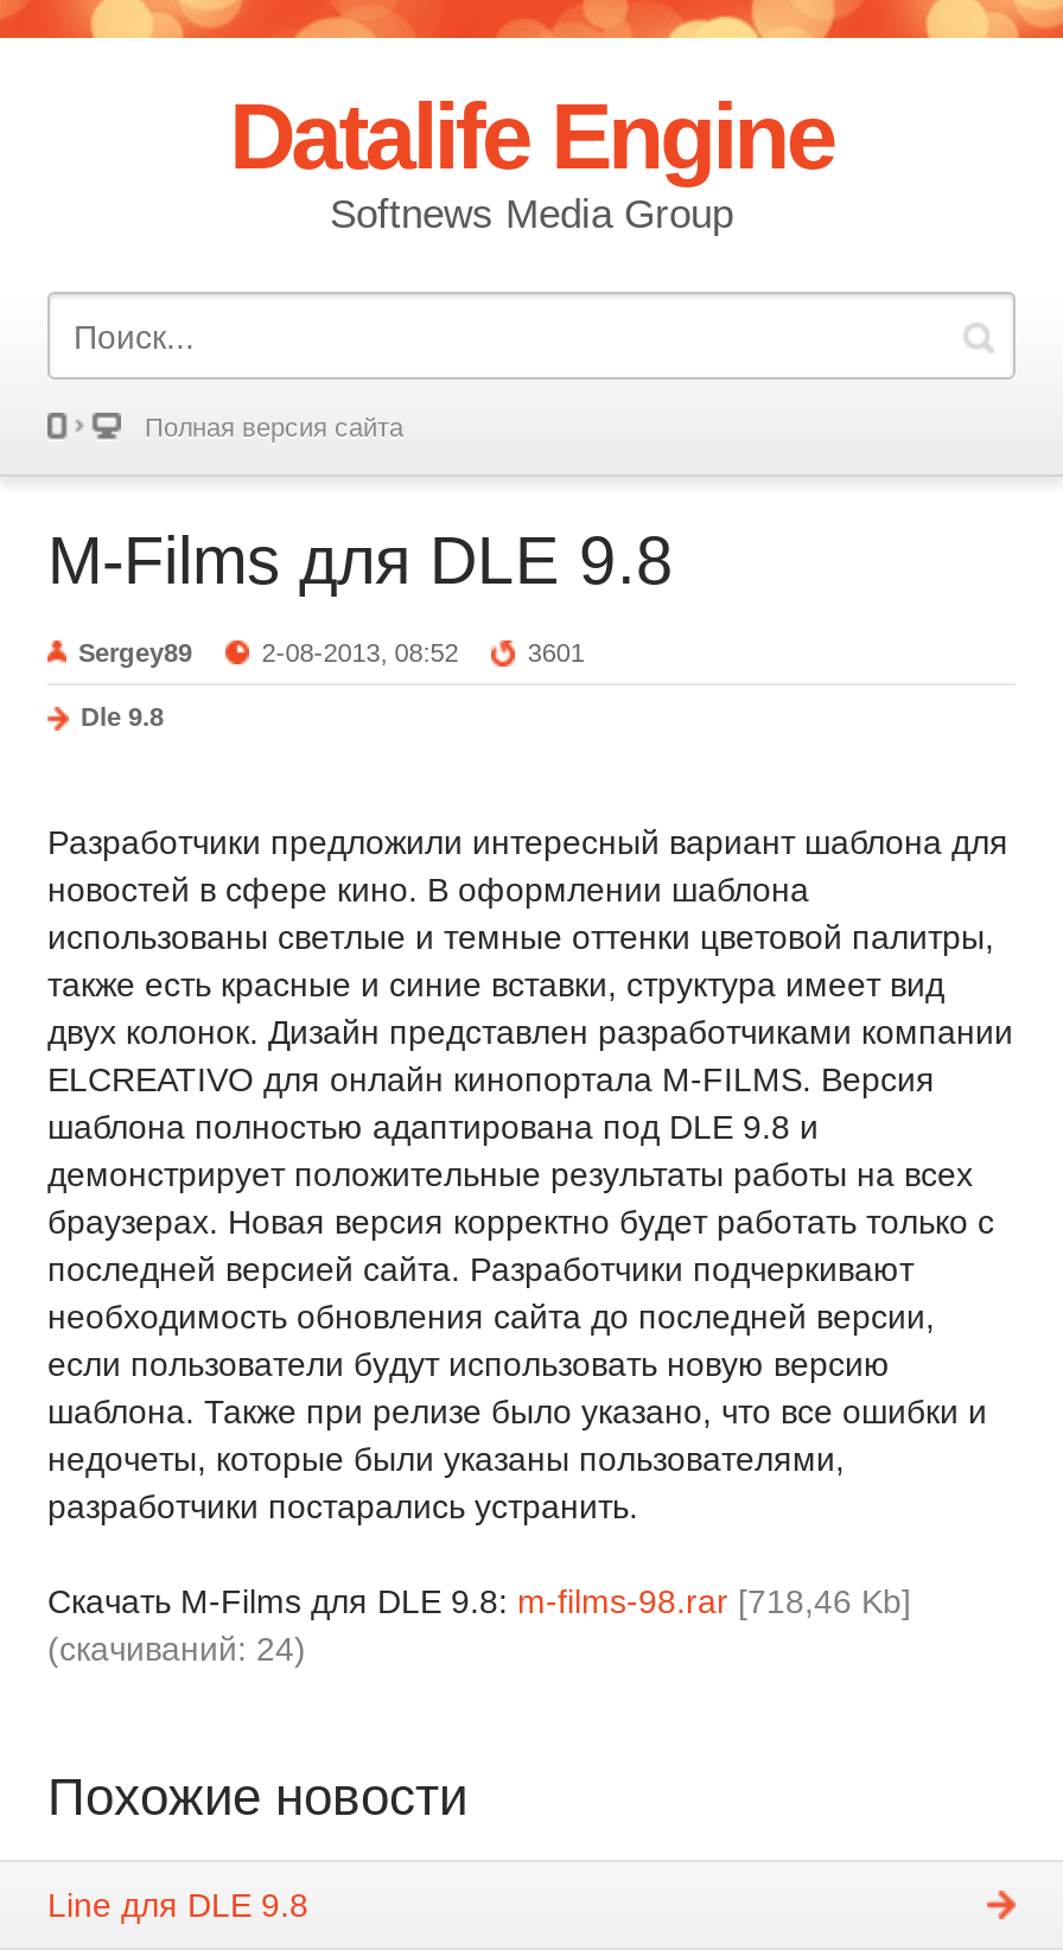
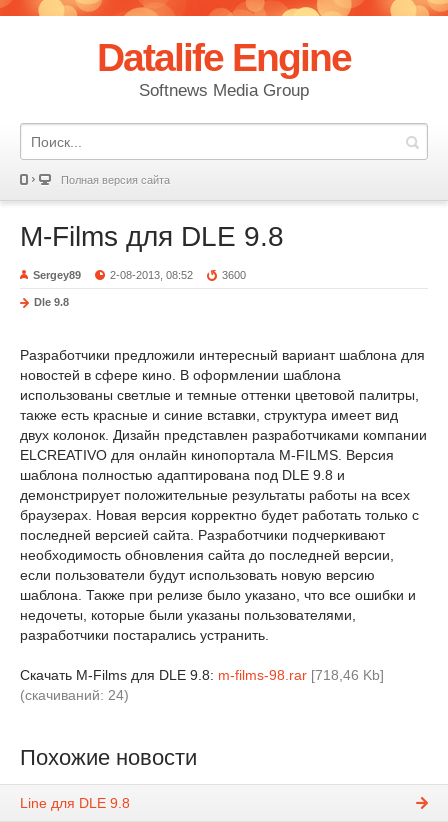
- 3601
+ 3600
